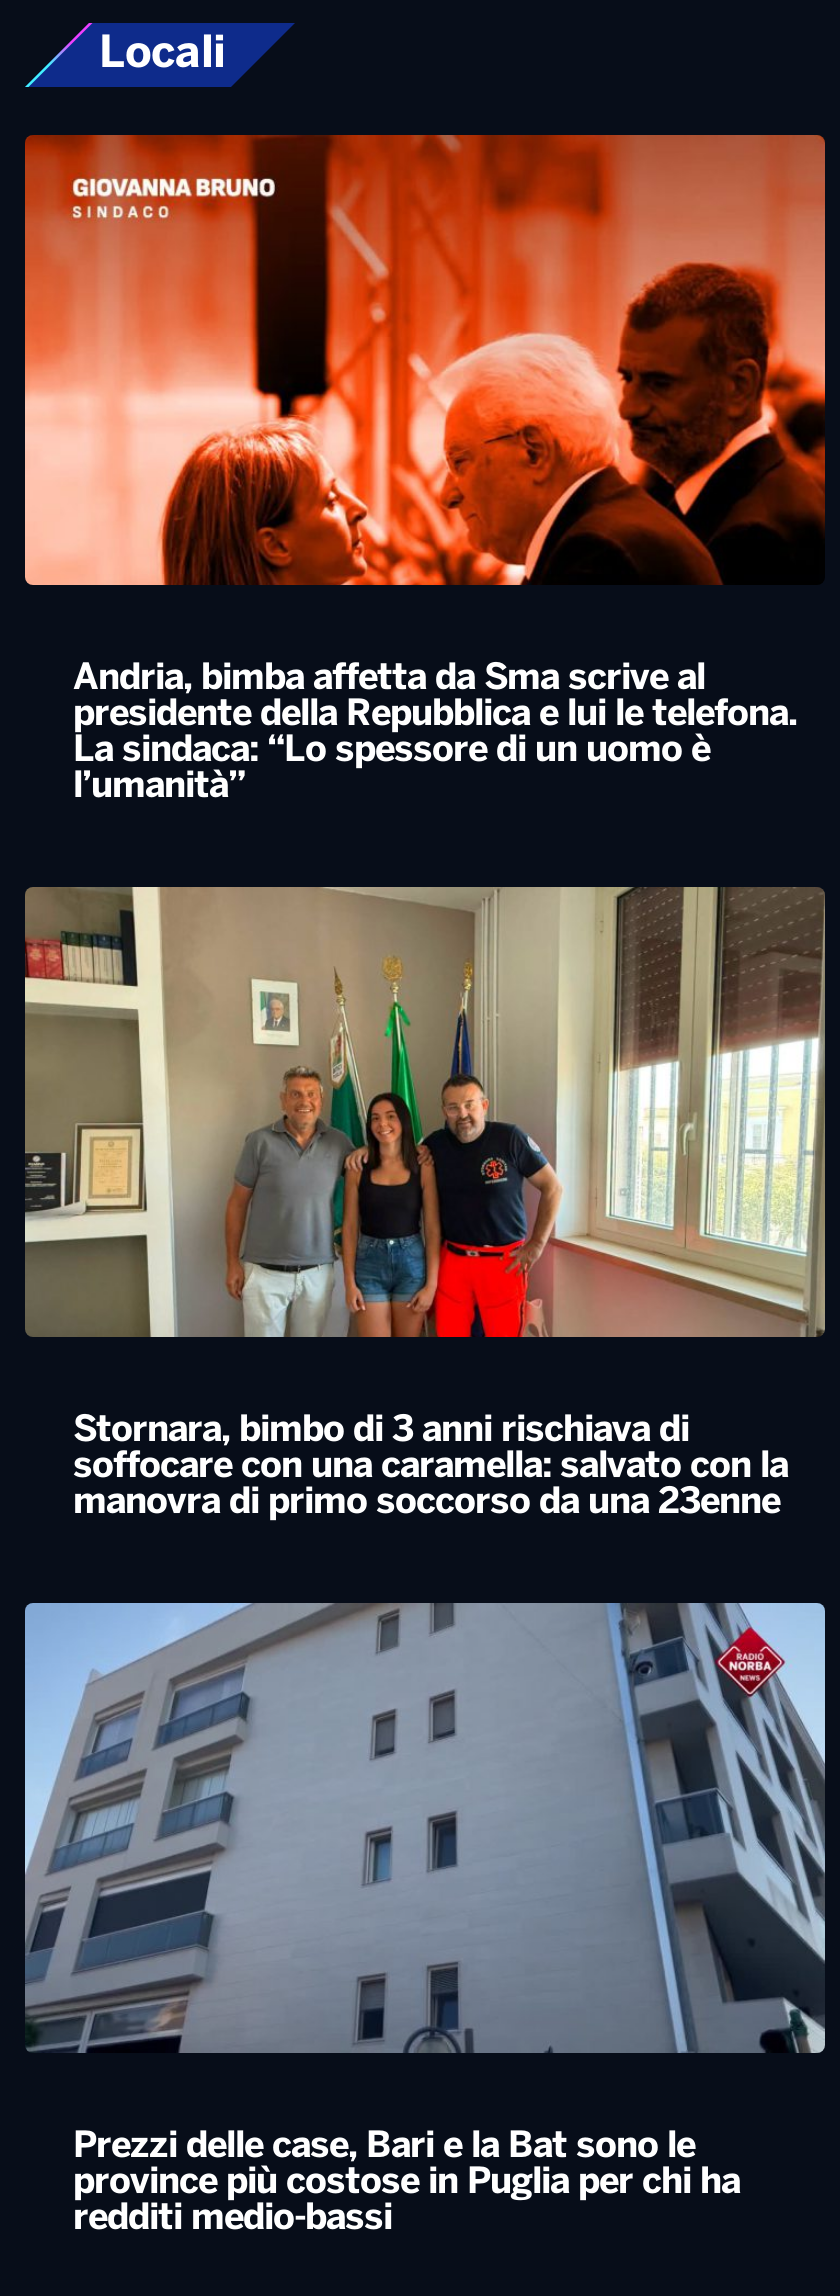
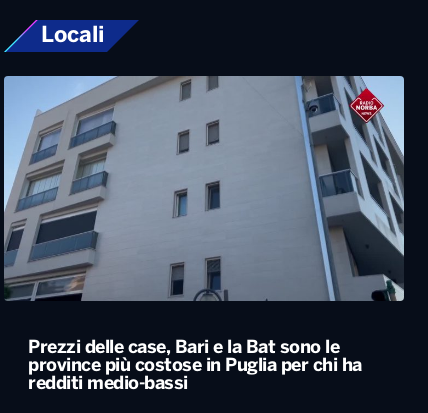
- [image]
- Andria, bimba affetta da Sma scrive al
- presidente della Repubblica e lui le telefona.
- La sindaca: “Lo spessore di un uomo è
- l’umanità”

- [image]
- Stornara, bimbo di 3 anni rischiava di
- soffocare con una caramella: salvato con la
- manovra di primo soccorso da una 23enne
